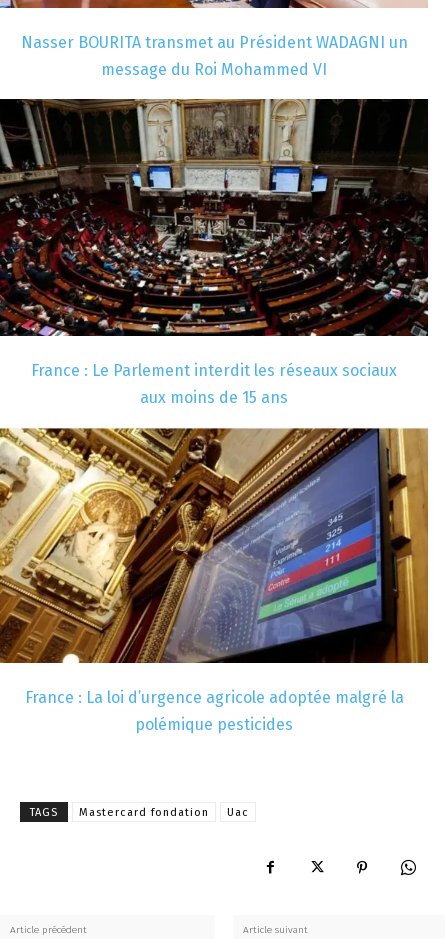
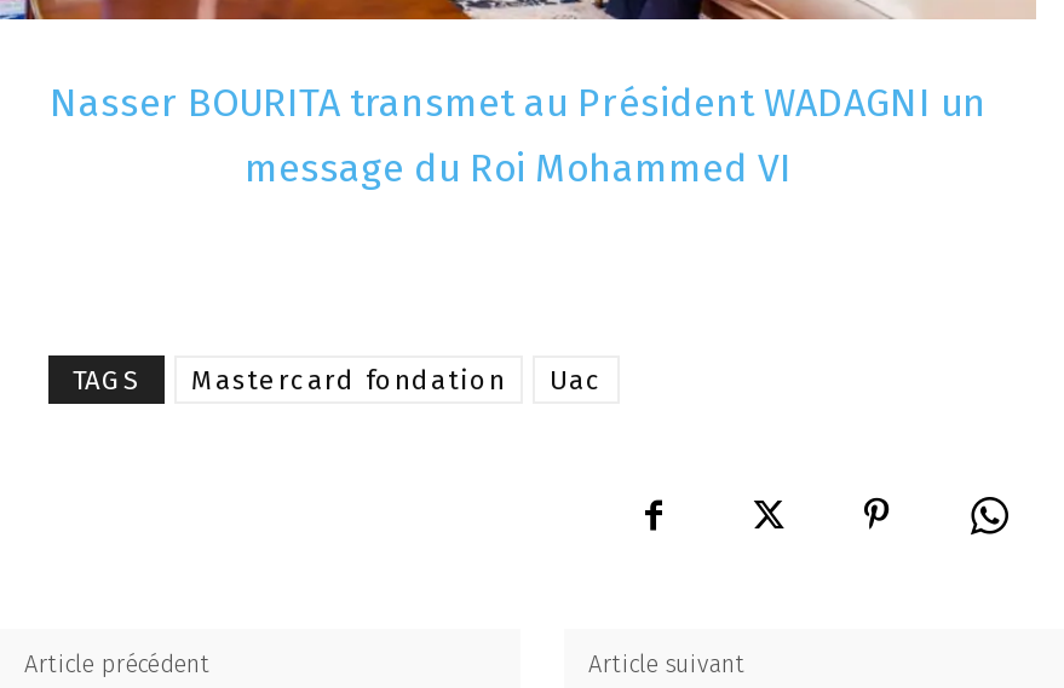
- [image]
- France : Le Parlement interdit les réseaux sociaux
- aux moins de 15 ans

- [image]
- France : La loi d’urgence agricole adoptée malgré la
- polémique pesticides
